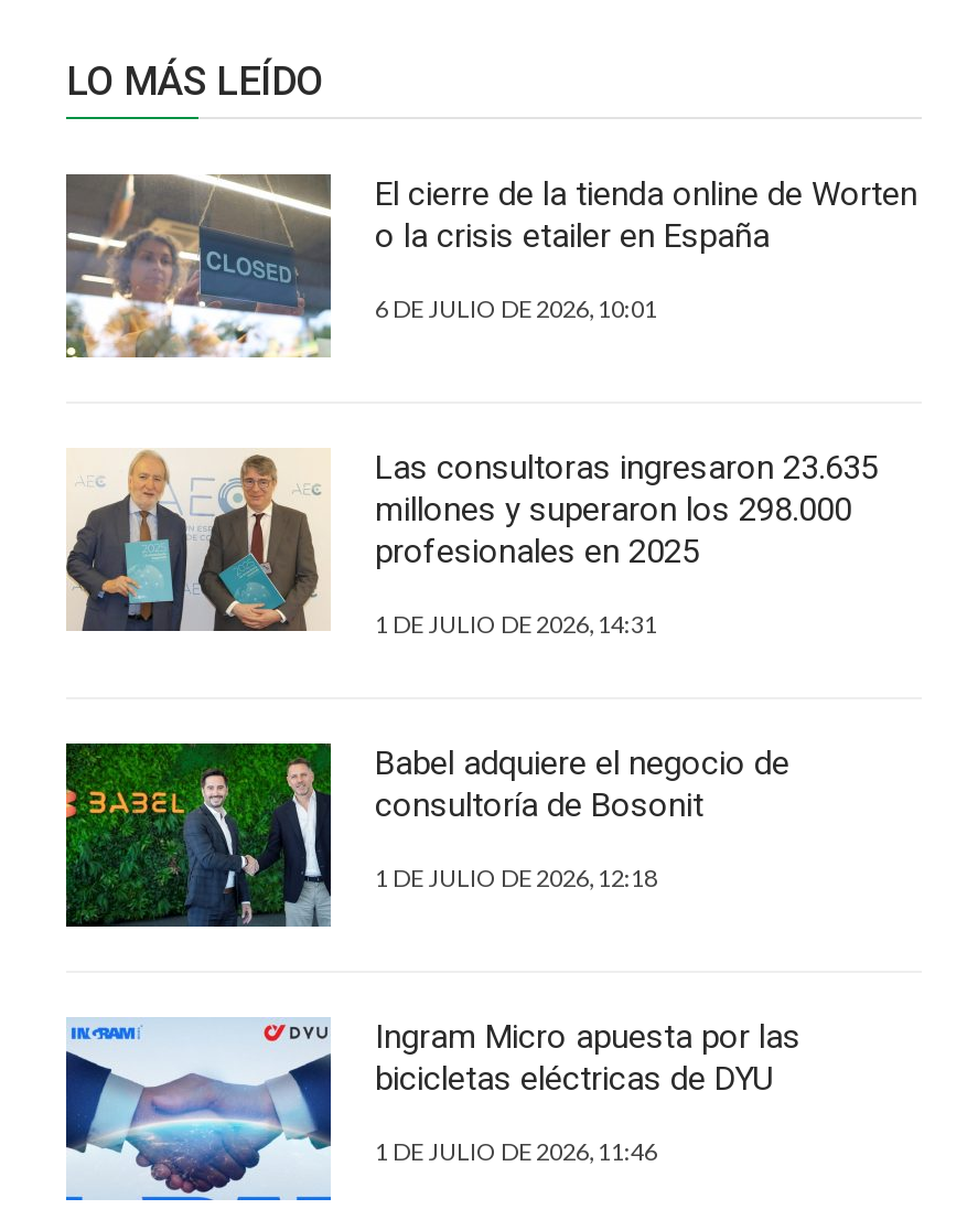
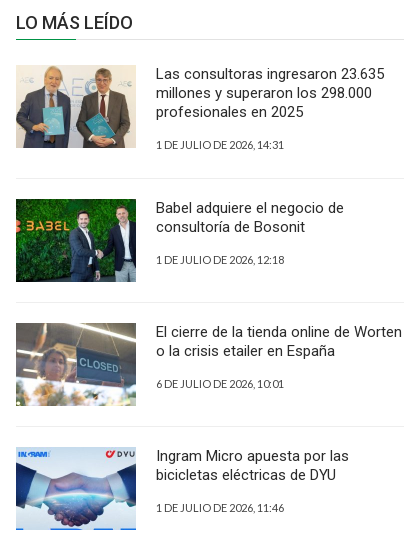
moved down: [image] | El cierre de la tienda online de Worten | o la crisis etailer en España | 6 DE JULIO DE 2026, 10:01

moved up: [image] | Las consultoras ingresaron 23.635 | millones y superaron los 298.000 | profesionales en 2025 | 1 DE JULIO DE 2026, 14:31 | Babel adquiere el negocio de | consultoría de Bosonit | 1 DE JULIO DE 2026, 12:18
